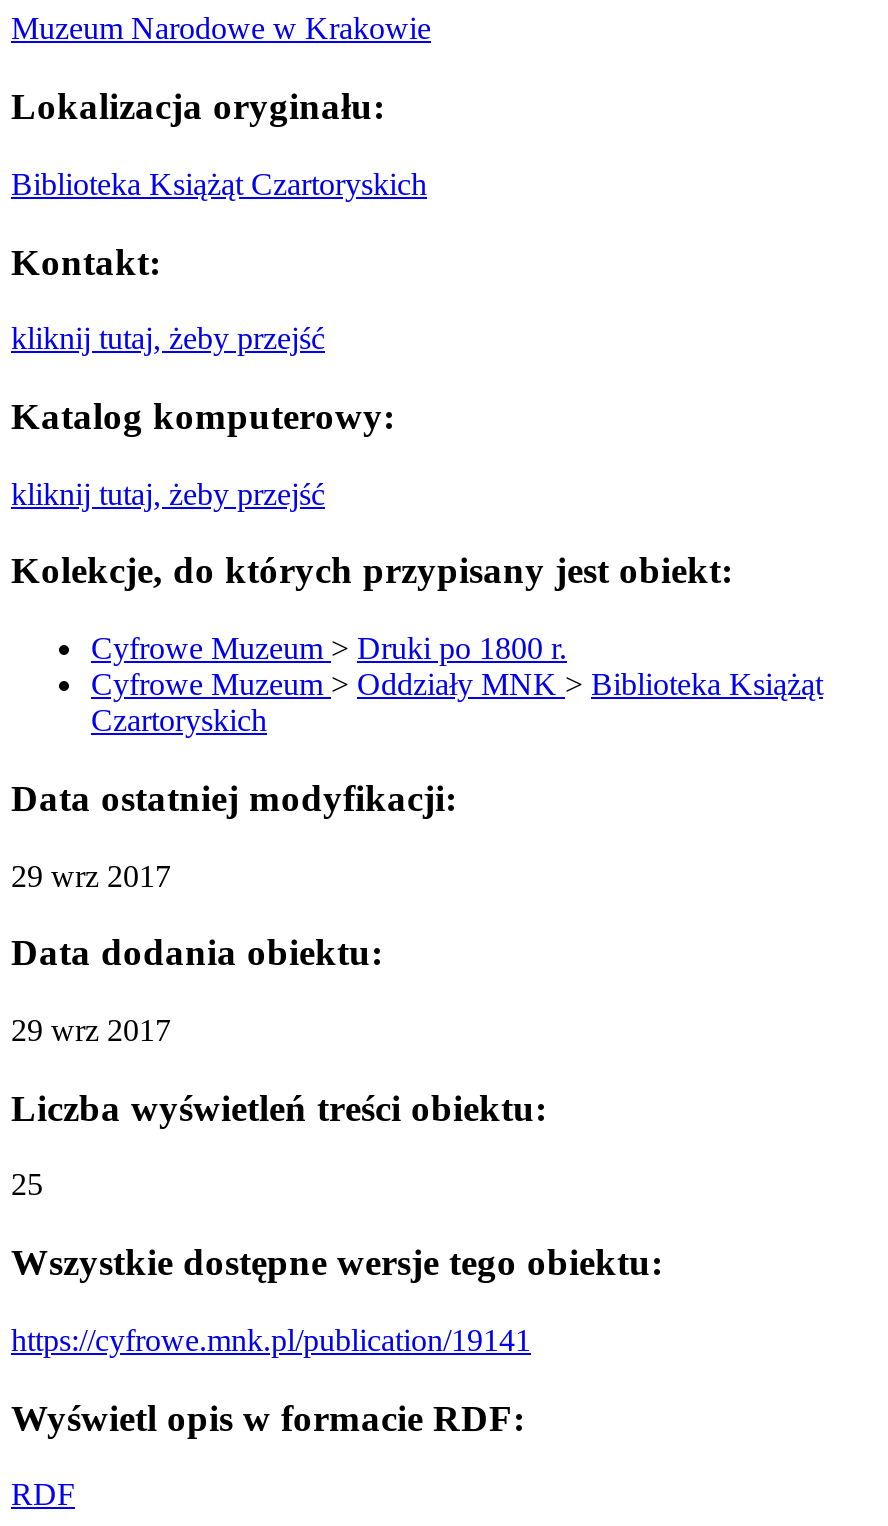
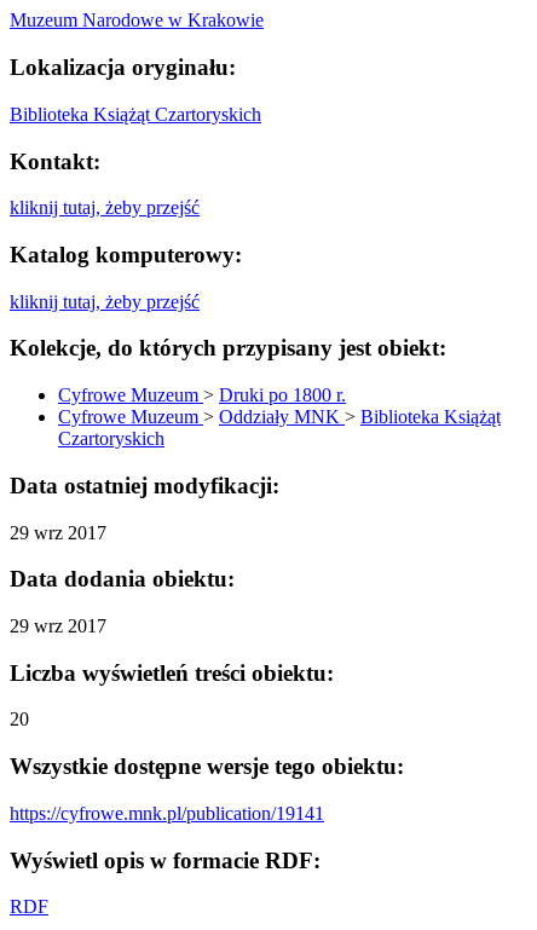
- 25
+ 20
